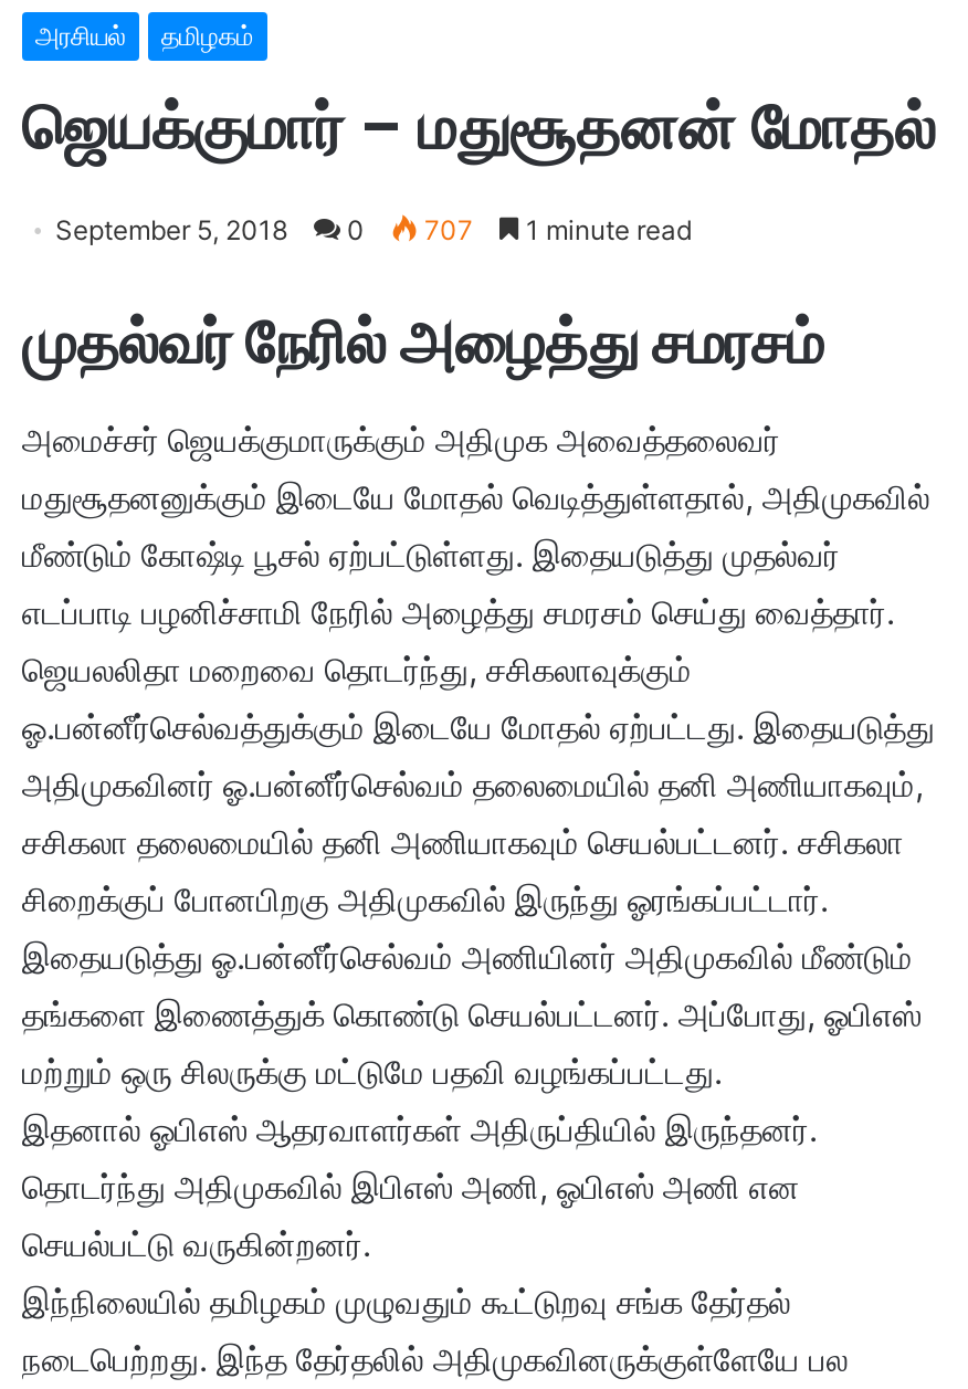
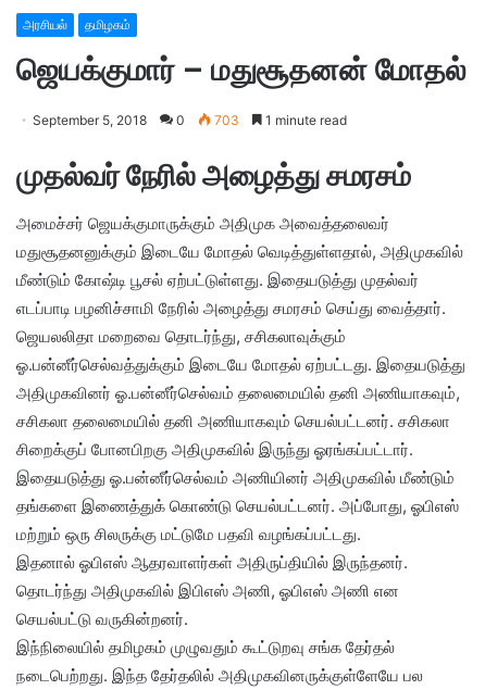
- September 5, 2018 0 707 1 minute read
+ September 5, 2018 0 703 1 minute read
